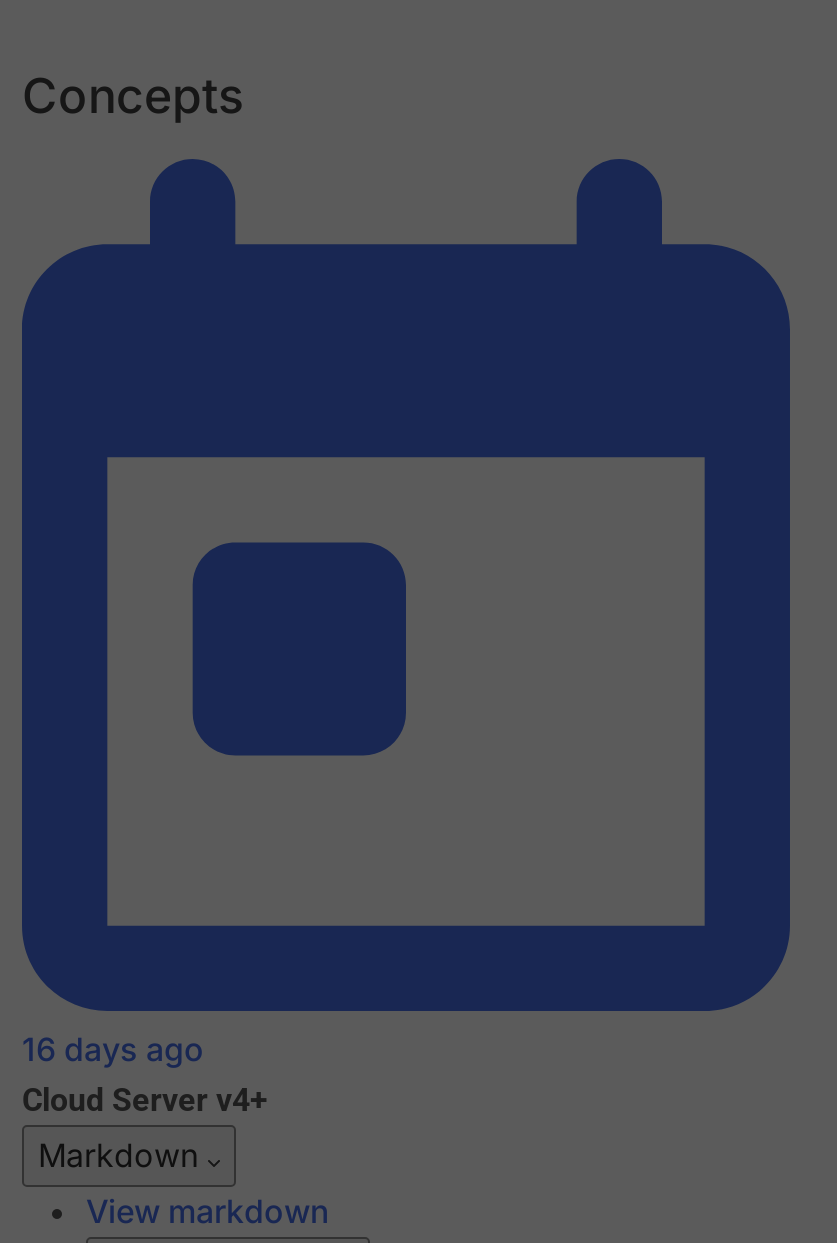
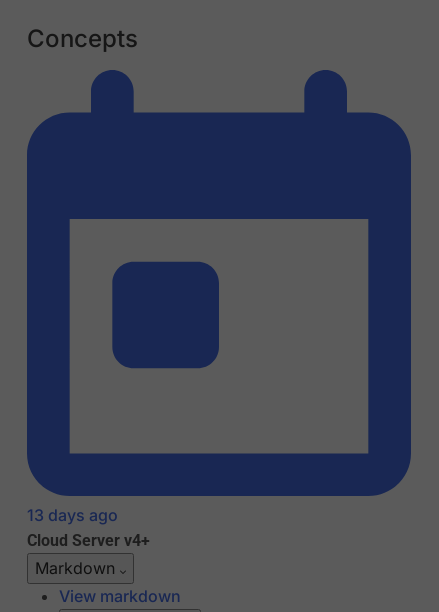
- 16 days ago
+ 13 days ago
